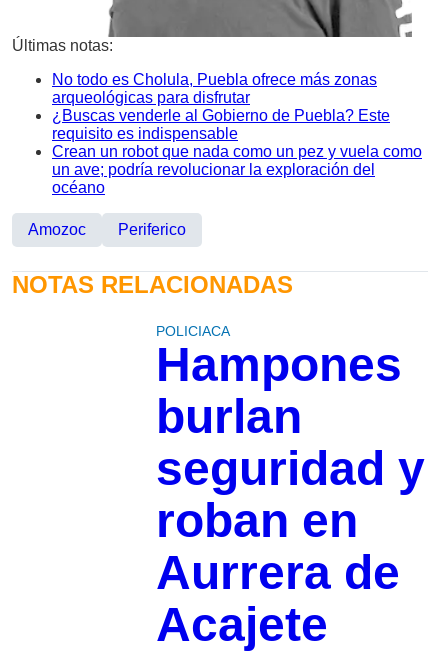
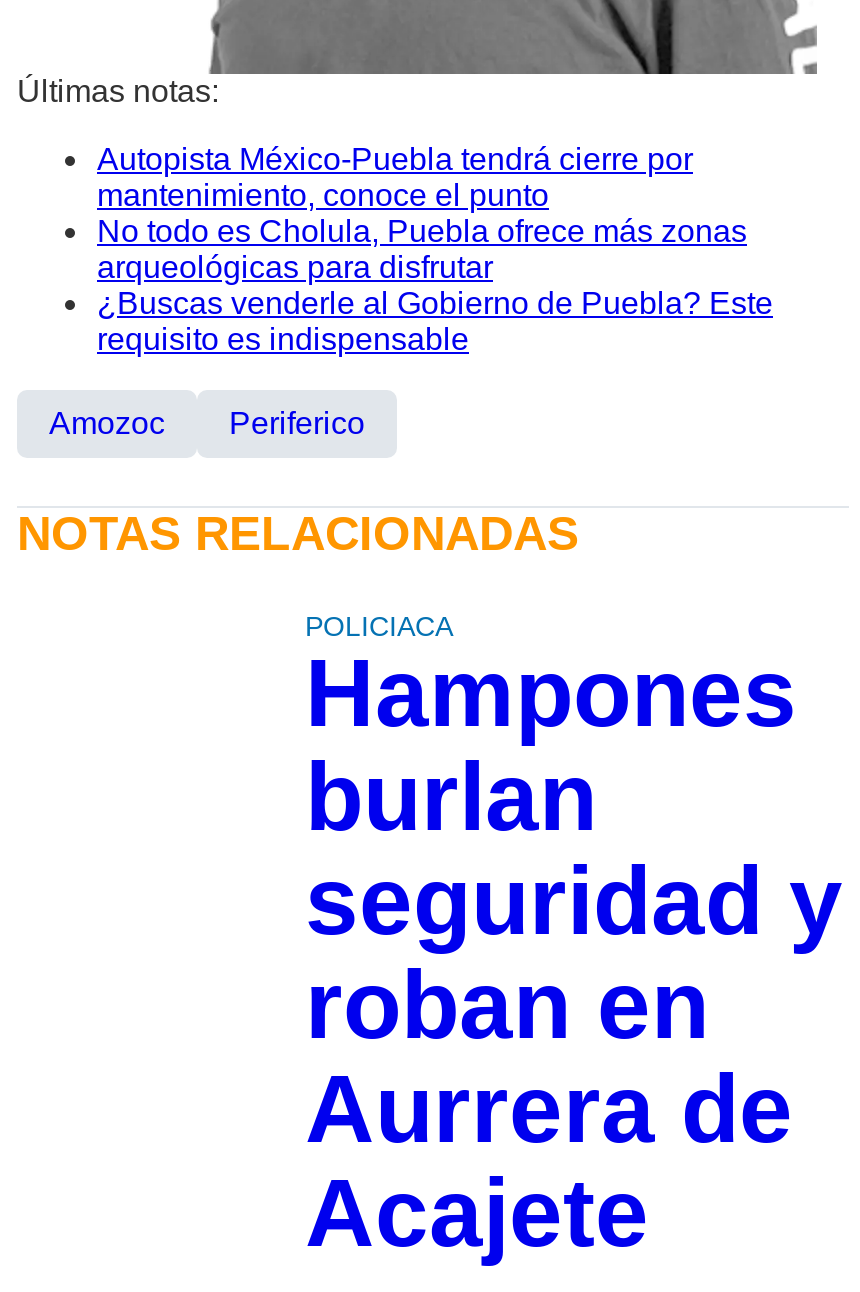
+ Autopista México-Puebla tendrá cierre por
+ mantenimiento, conoce el punto

moved down: No todo es Cholula, Puebla ofrece más zonas | arqueológicas para disfrutar | ¿Buscas venderle al Gobierno de Puebla? Este | requisito es indispensable

- Crean un robot que nada como un pez y vuela como
- un ave; podría revolucionar la exploración del
- océano
